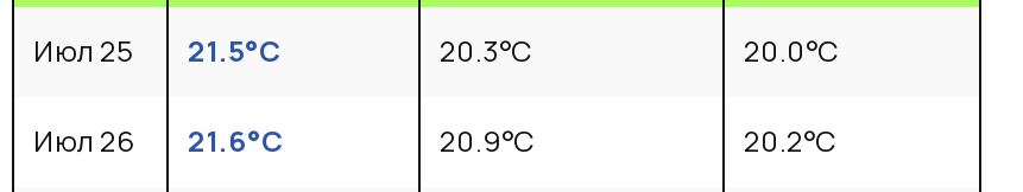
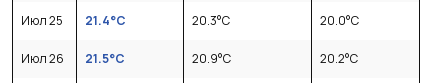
- Июл 25 21.5°C
+ Июл 25 21.4°C

- Июл 26 21.6°C
+ Июл 26 21.5°C
